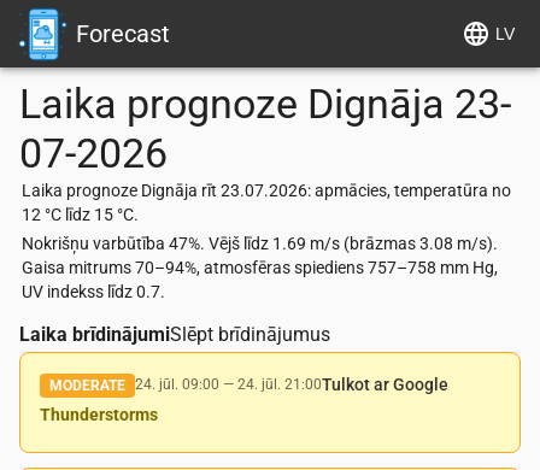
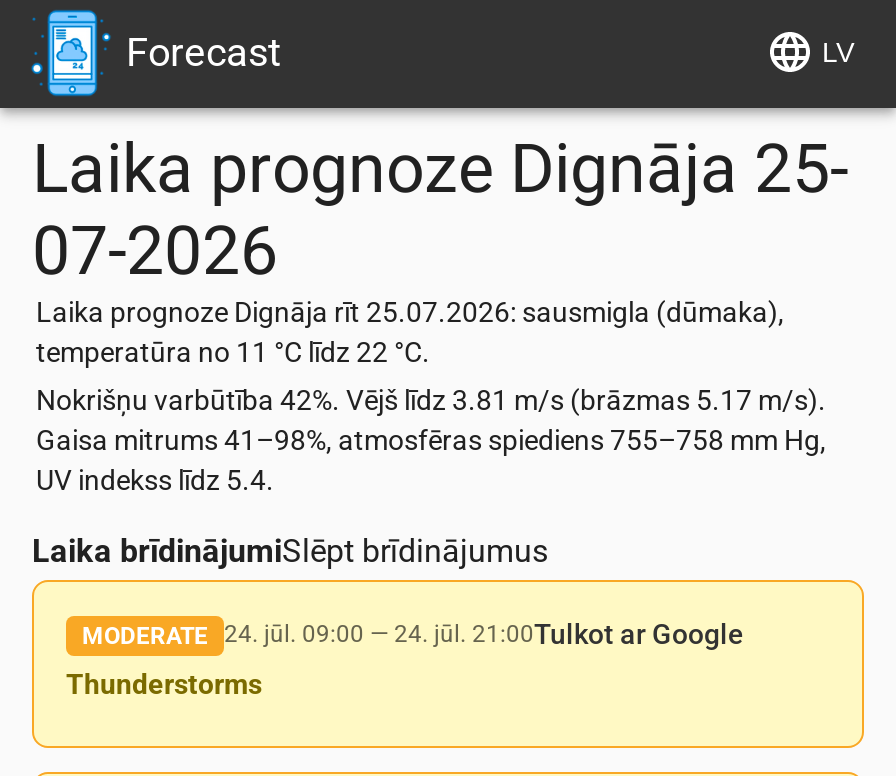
- Laika prognoze Dignāja 23-
+ Laika prognoze Dignāja 25-

- Laika prognoze Dignāja rīt 23.07.2026: apmācies, temperatūra no
- 12 °C līdz 15 °C.
+ Laika prognoze Dignāja rīt 25.07.2026: sausmigla (dūmaka),
+ temperatūra no 11 °C līdz 22 °C.

- Nokrišņu varbūtība 47%. Vējš līdz 1.69 m/s (brāzmas 3.08 m/s).
- Gaisa mitrums 70–94%, atmosfēras spiediens 757–758 mm Hg,
- UV indekss līdz 0.7.
+ Nokrišņu varbūtība 42%. Vējš līdz 3.81 m/s (brāzmas 5.17 m/s).
+ Gaisa mitrums 41–98%, atmosfēras spiediens 755–758 mm Hg,
+ UV indekss līdz 5.4.
